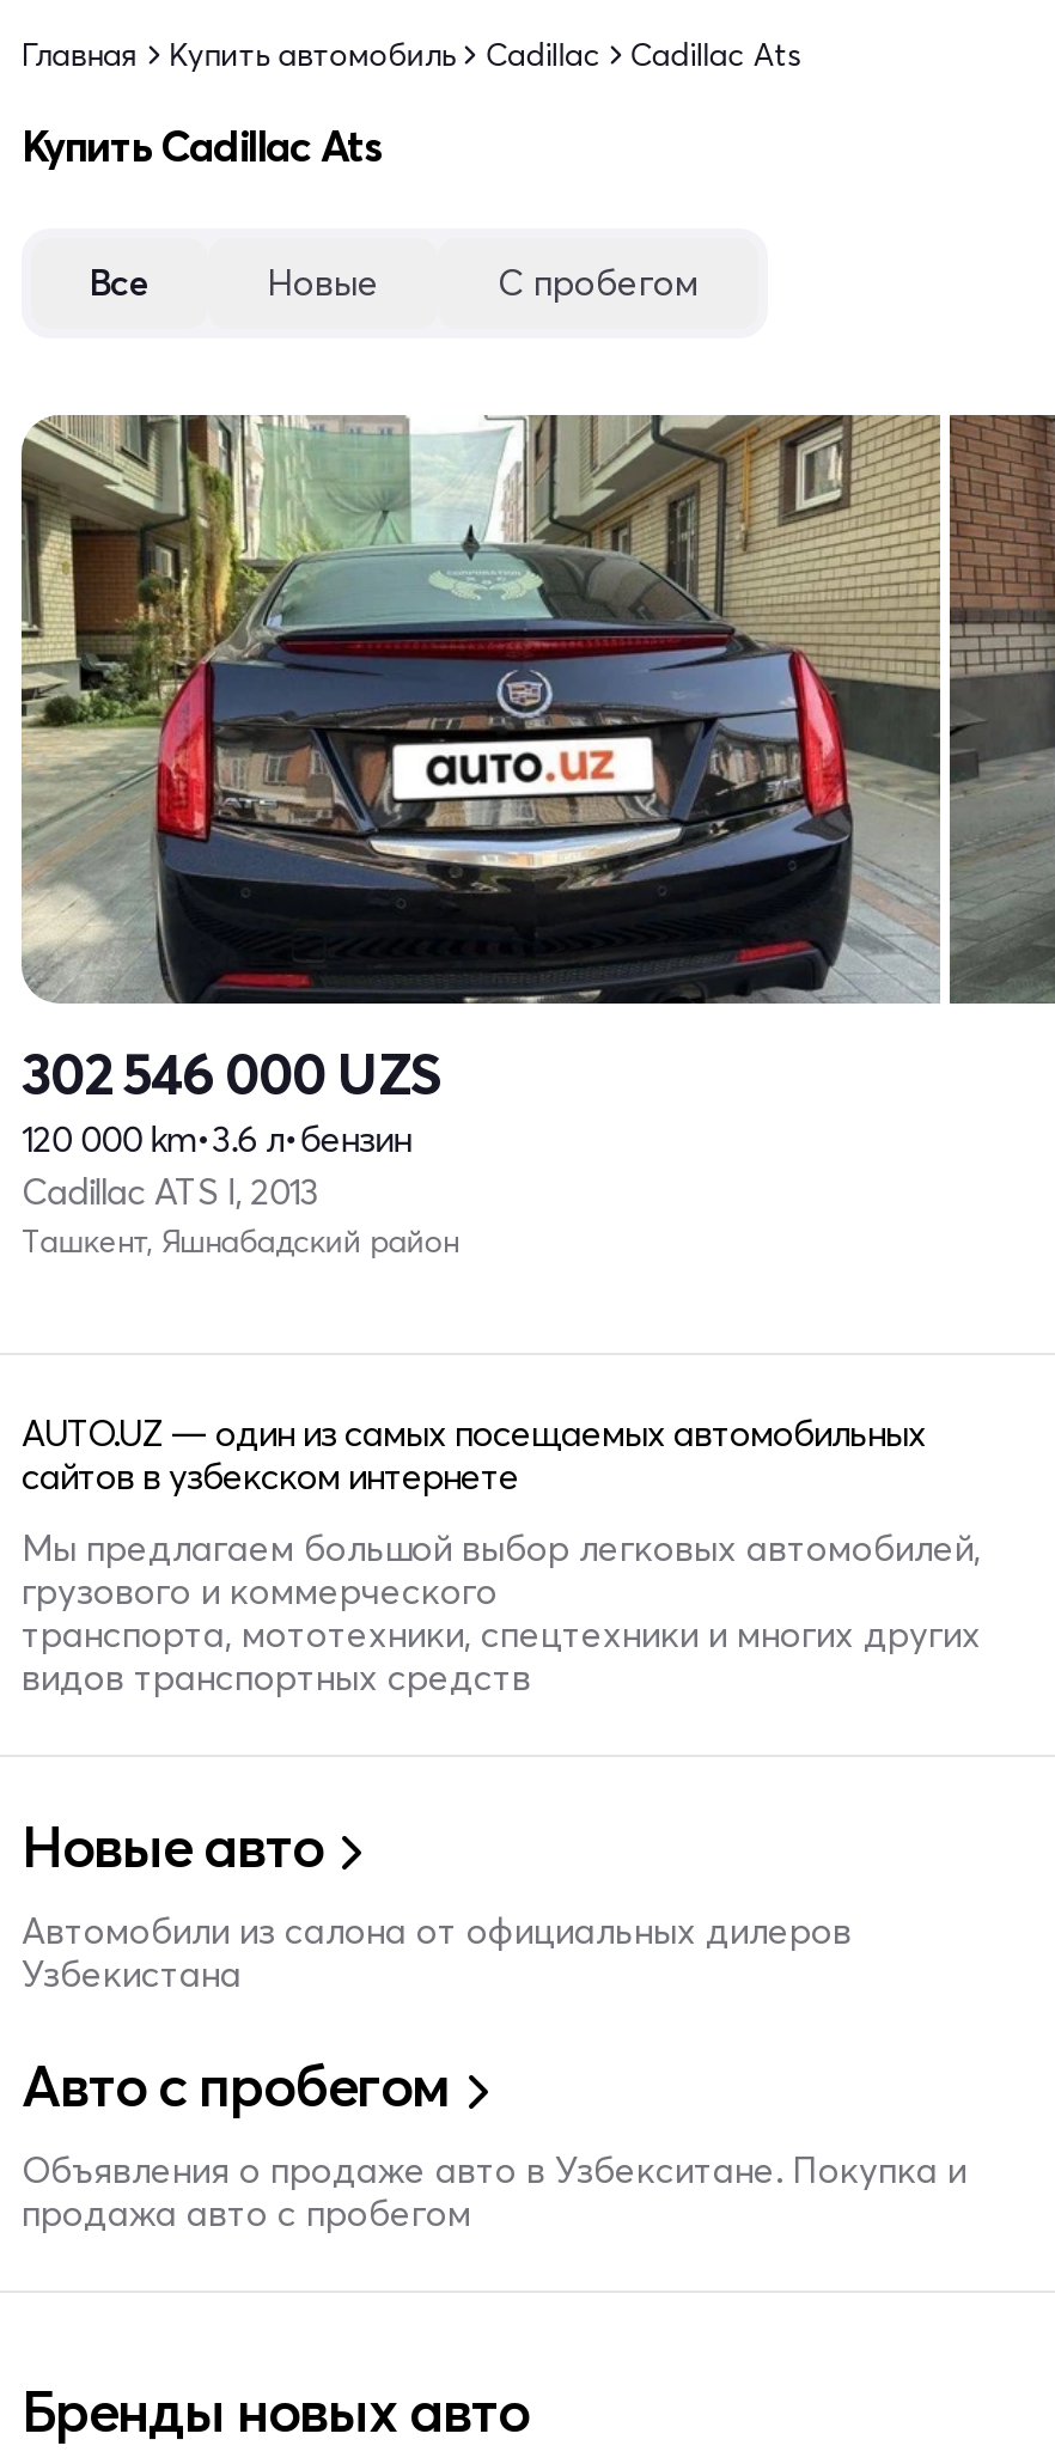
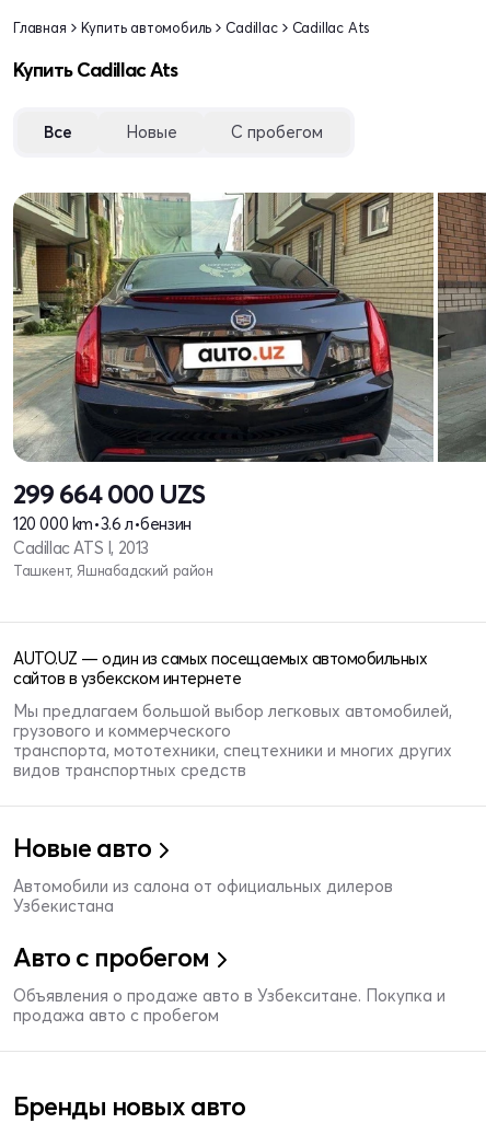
- 302 546 000 UZS
+ 299 664 000 UZS
